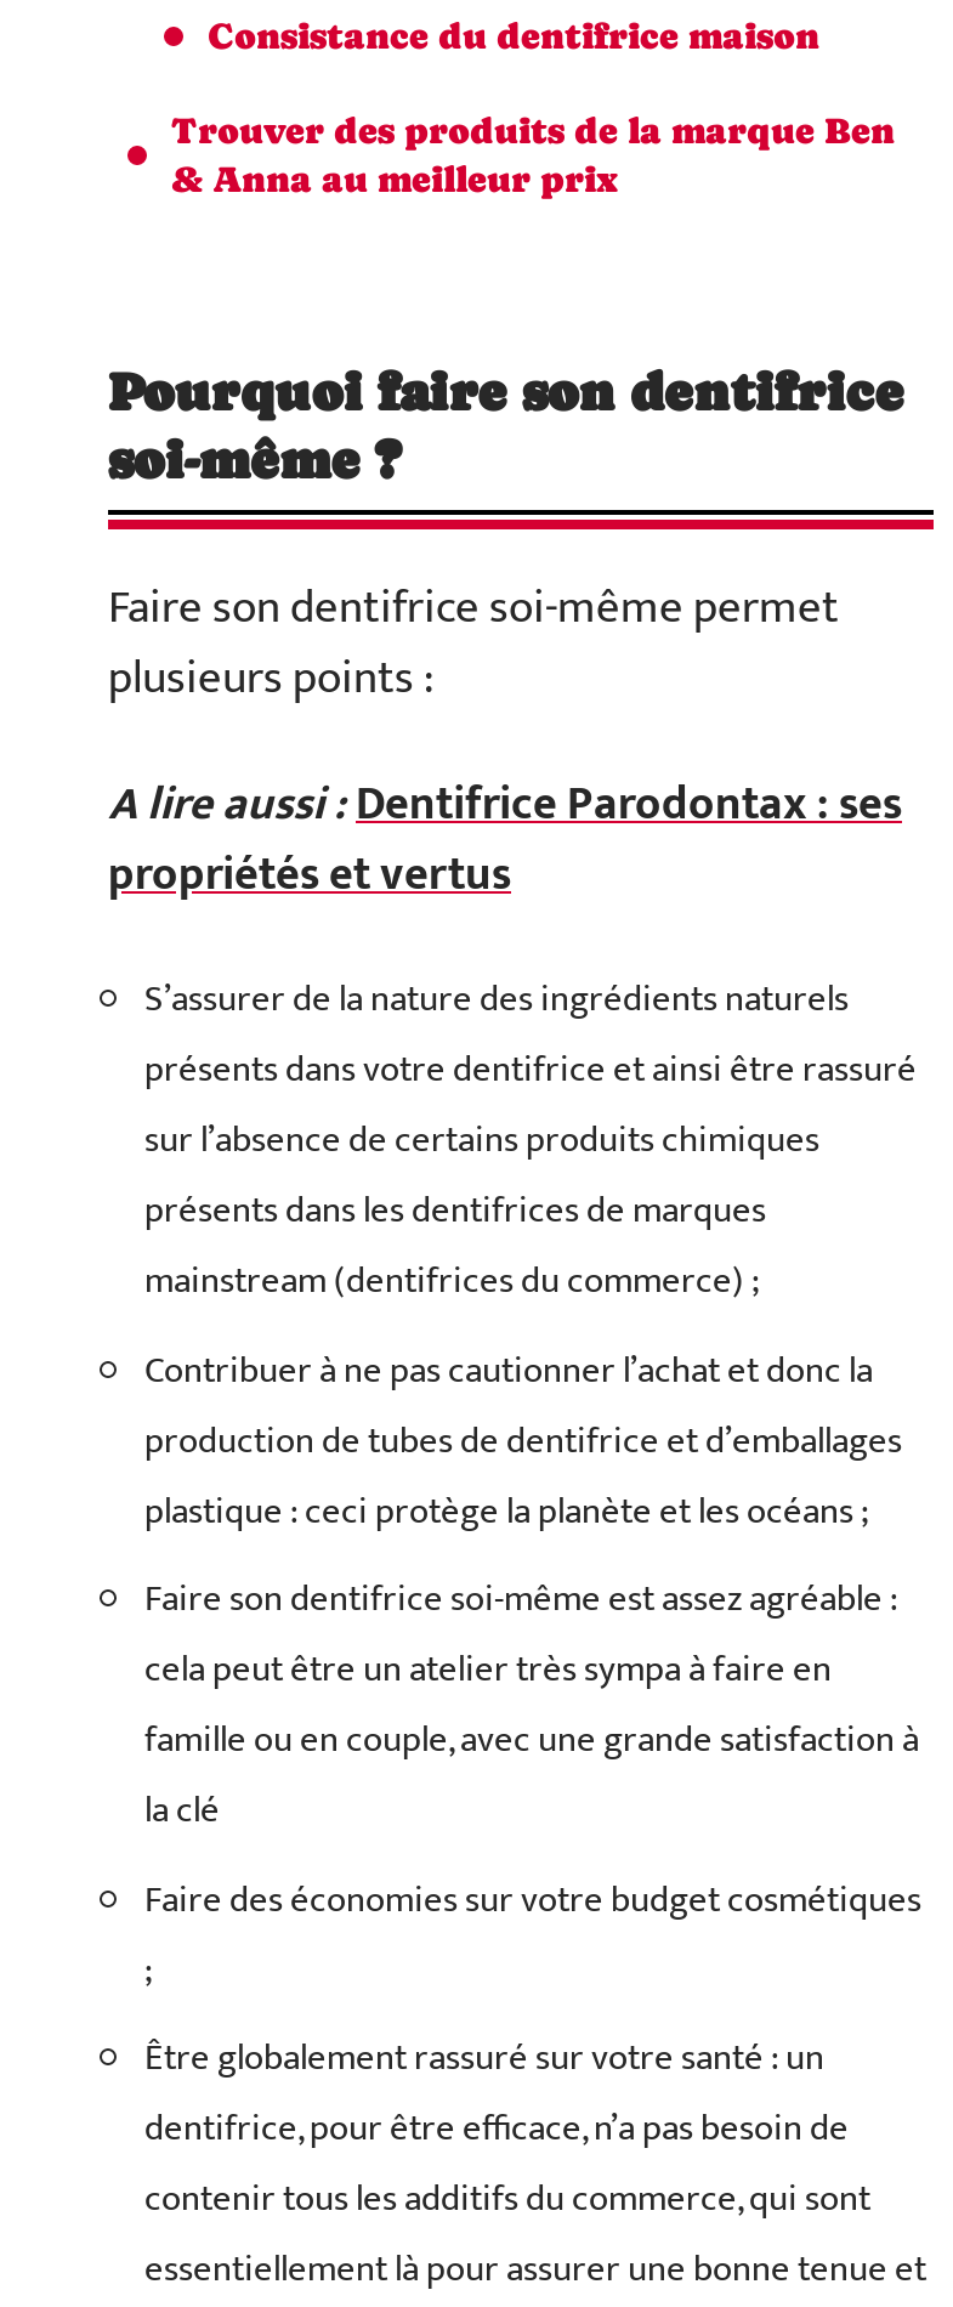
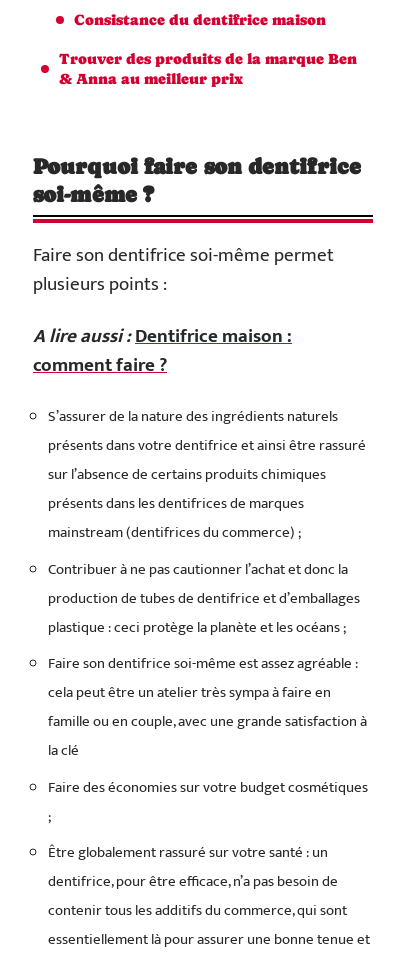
- A lire aussi : Dentifrice Parodontax : ses
- propriétés et vertus
+ A lire aussi : Dentifrice maison :
+ comment faire ?
